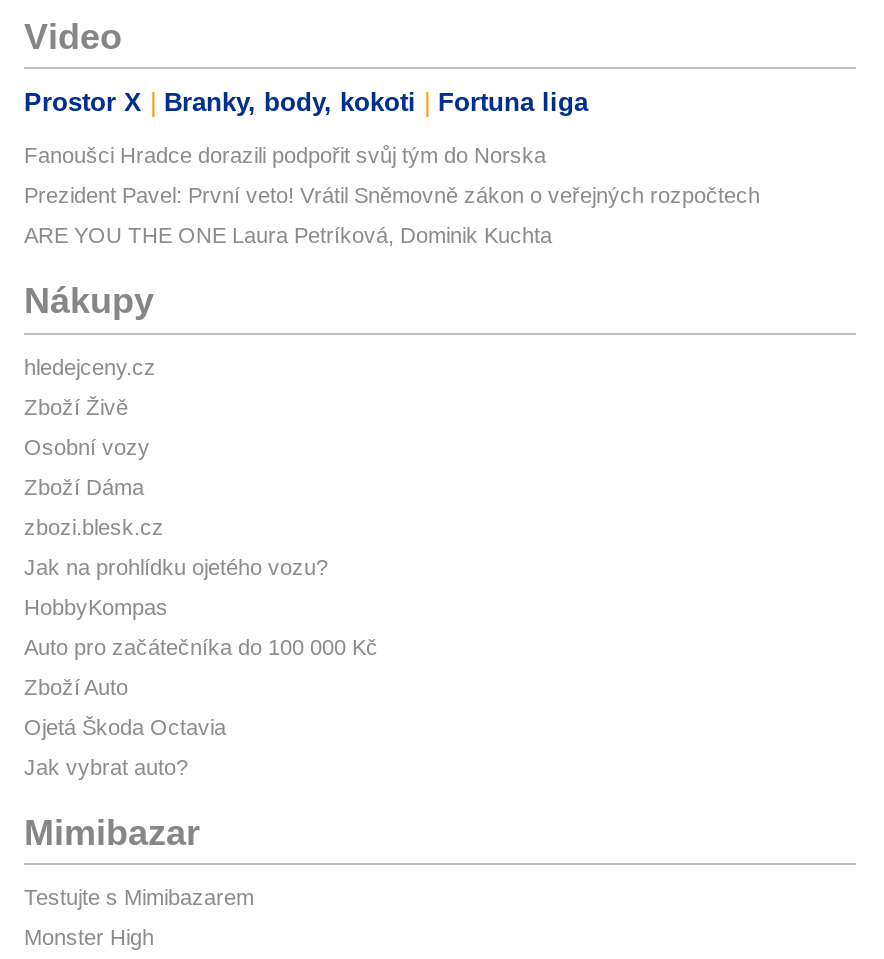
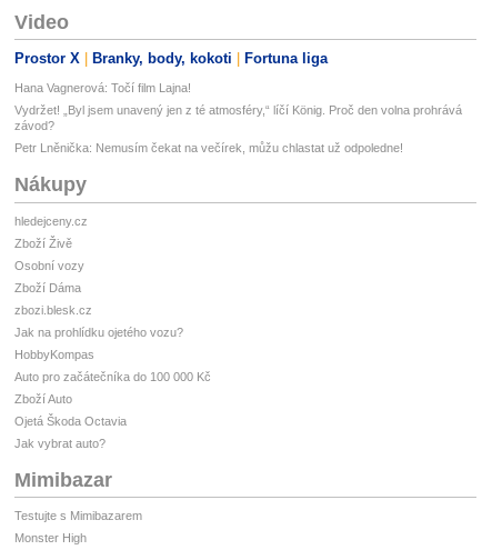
- Fanoušci Hradce dorazili podpořit svůj tým do Norska
+ Hana Vagnerová: Točí film Lajna!

- Prezident Pavel: První veto! Vrátil Sněmovně zákon o veřejných rozpočtech
+ Vydržet! „Byl jsem unavený jen z té atmosféry,“ líčí König. Proč den volna prohrává
+ závod?

- ARE YOU THE ONE Laura Petríková, Dominik Kuchta
+ Petr Lněnička: Nemusím čekat na večírek, můžu chlastat už odpoledne!
